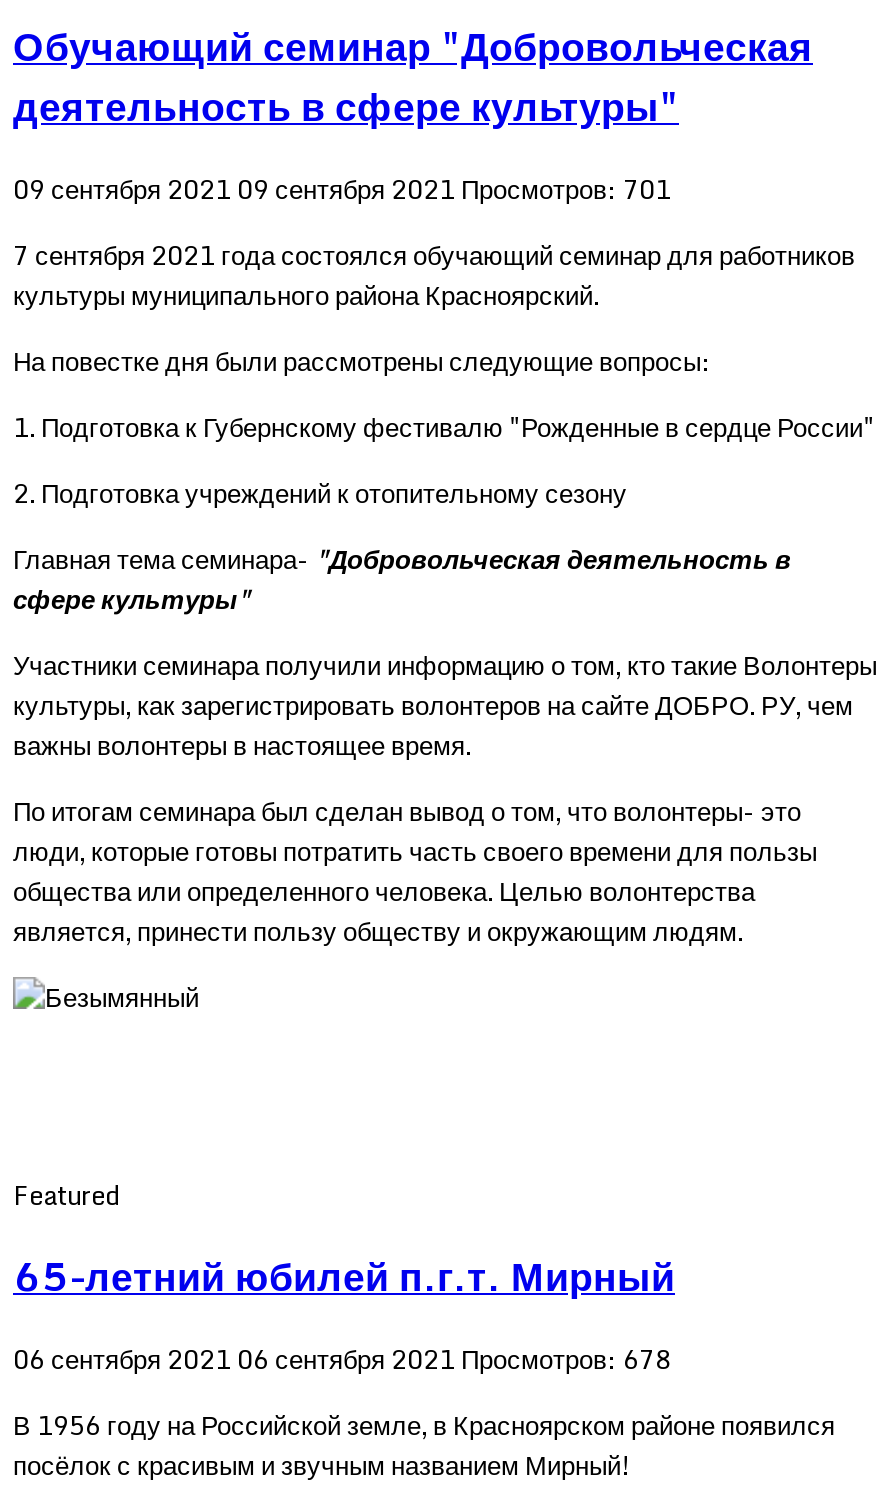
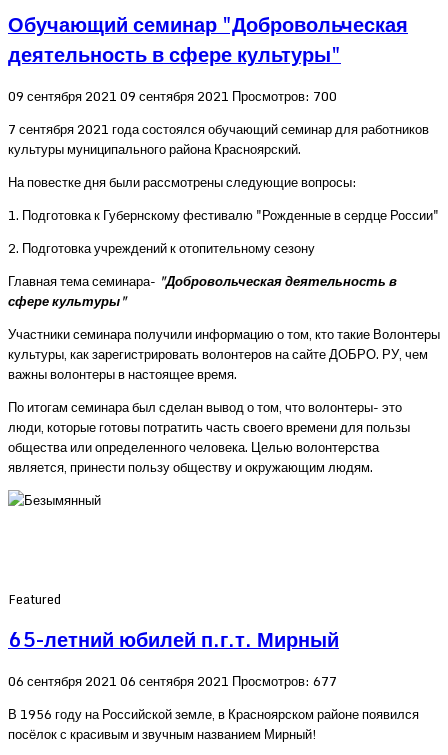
- 09 сентября 2021 09 сентября 2021 Просмотров: 701
+ 09 сентября 2021 09 сентября 2021 Просмотров: 700

- 06 сентября 2021 06 сентября 2021 Просмотров: 678
+ 06 сентября 2021 06 сентября 2021 Просмотров: 677
